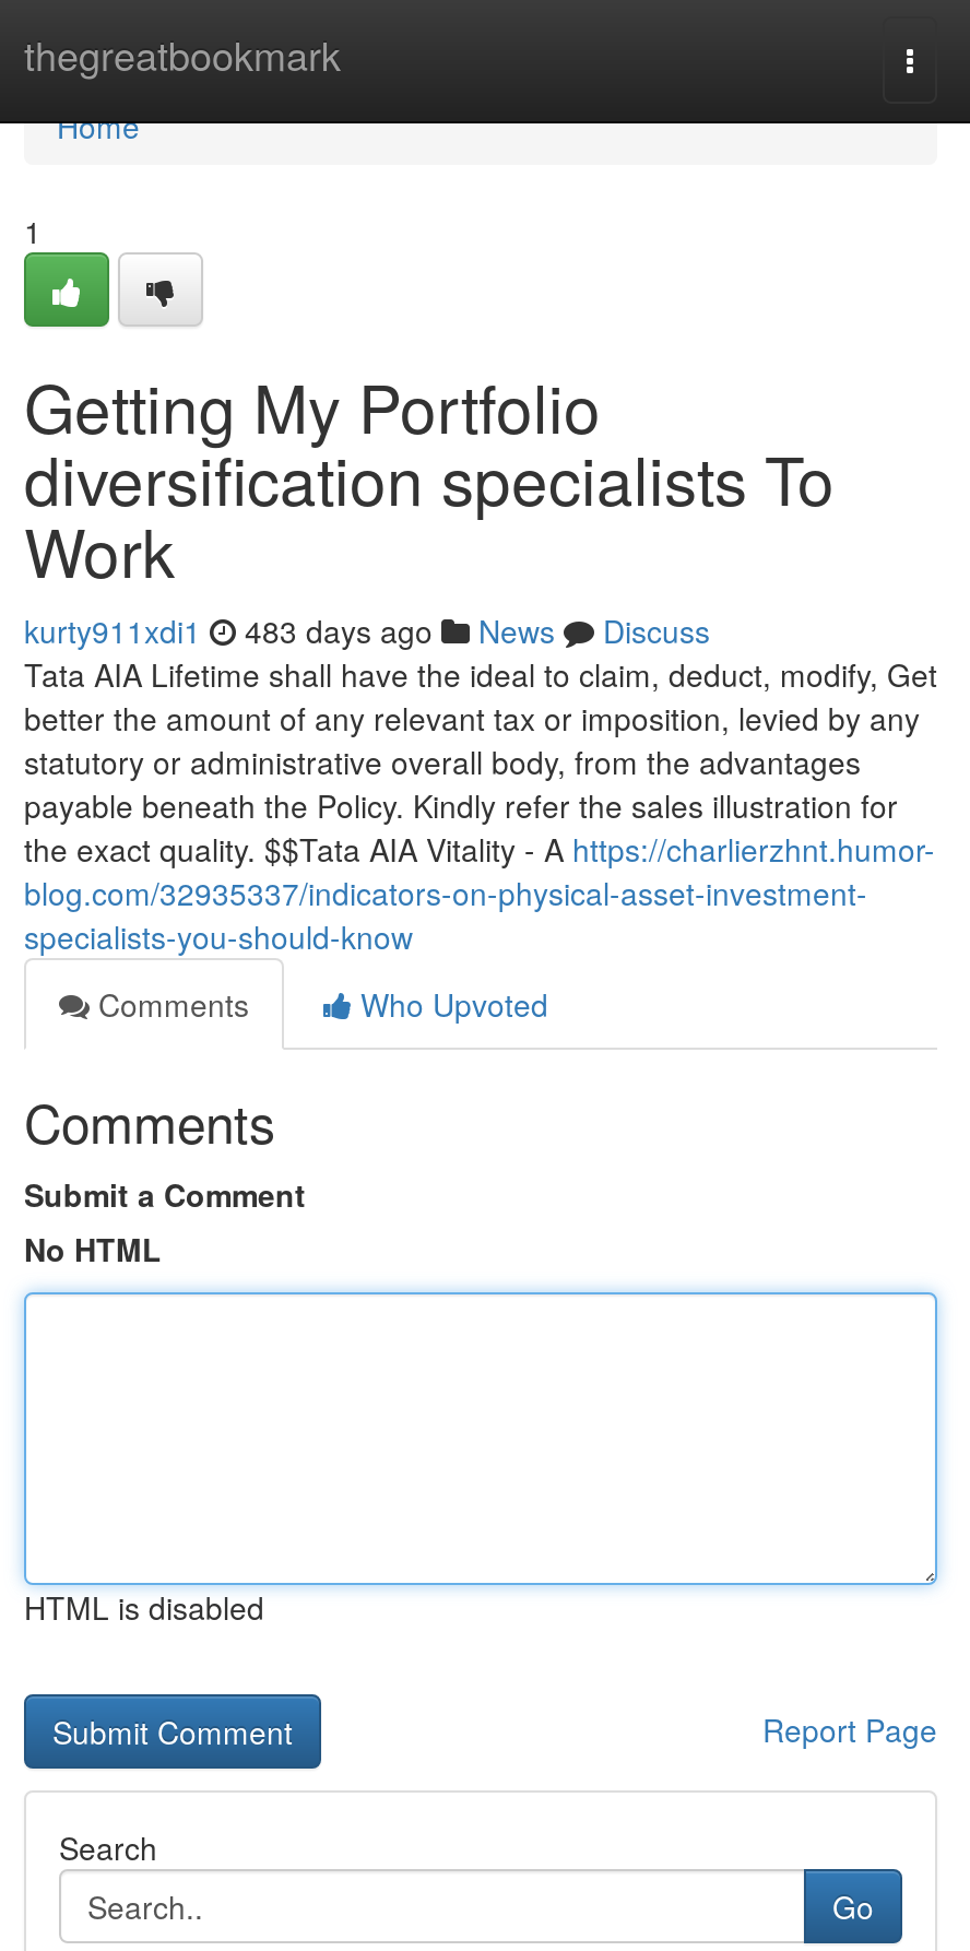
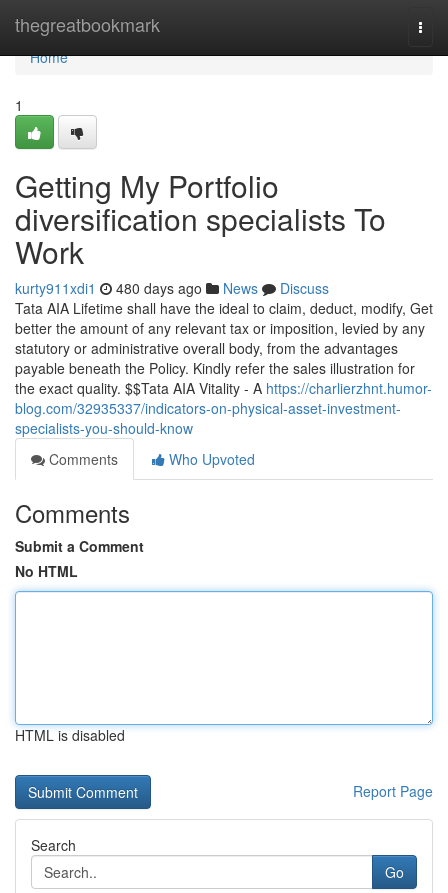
- kurty911xdi1 483 days ago News Discuss
+ kurty911xdi1 480 days ago News Discuss
